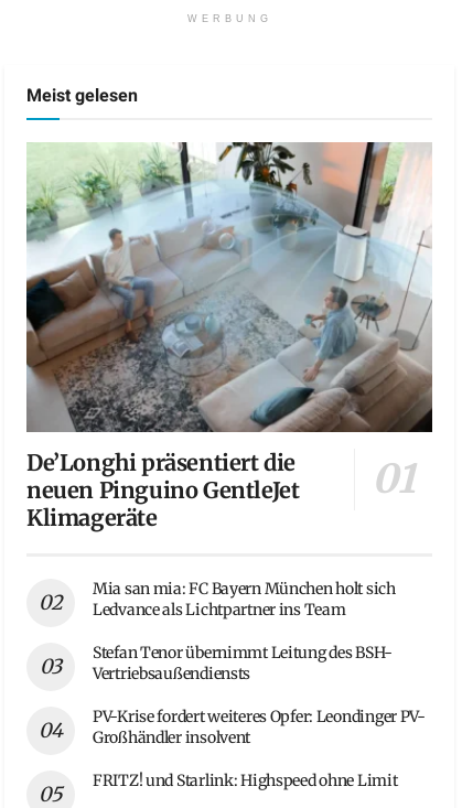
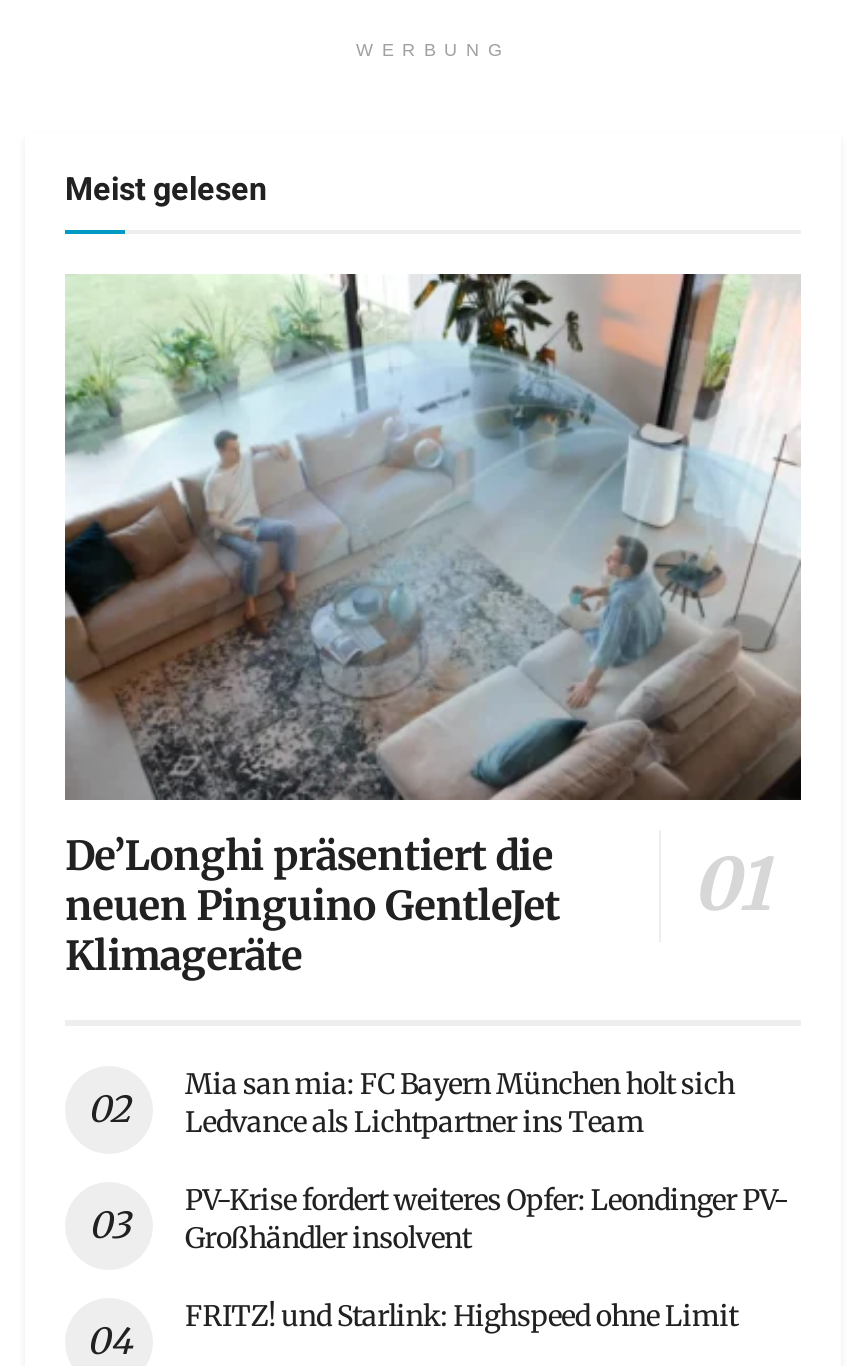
- Stefan Tenor übernimmt Leitung des BSH-
- Vertriebsaußendiensts
